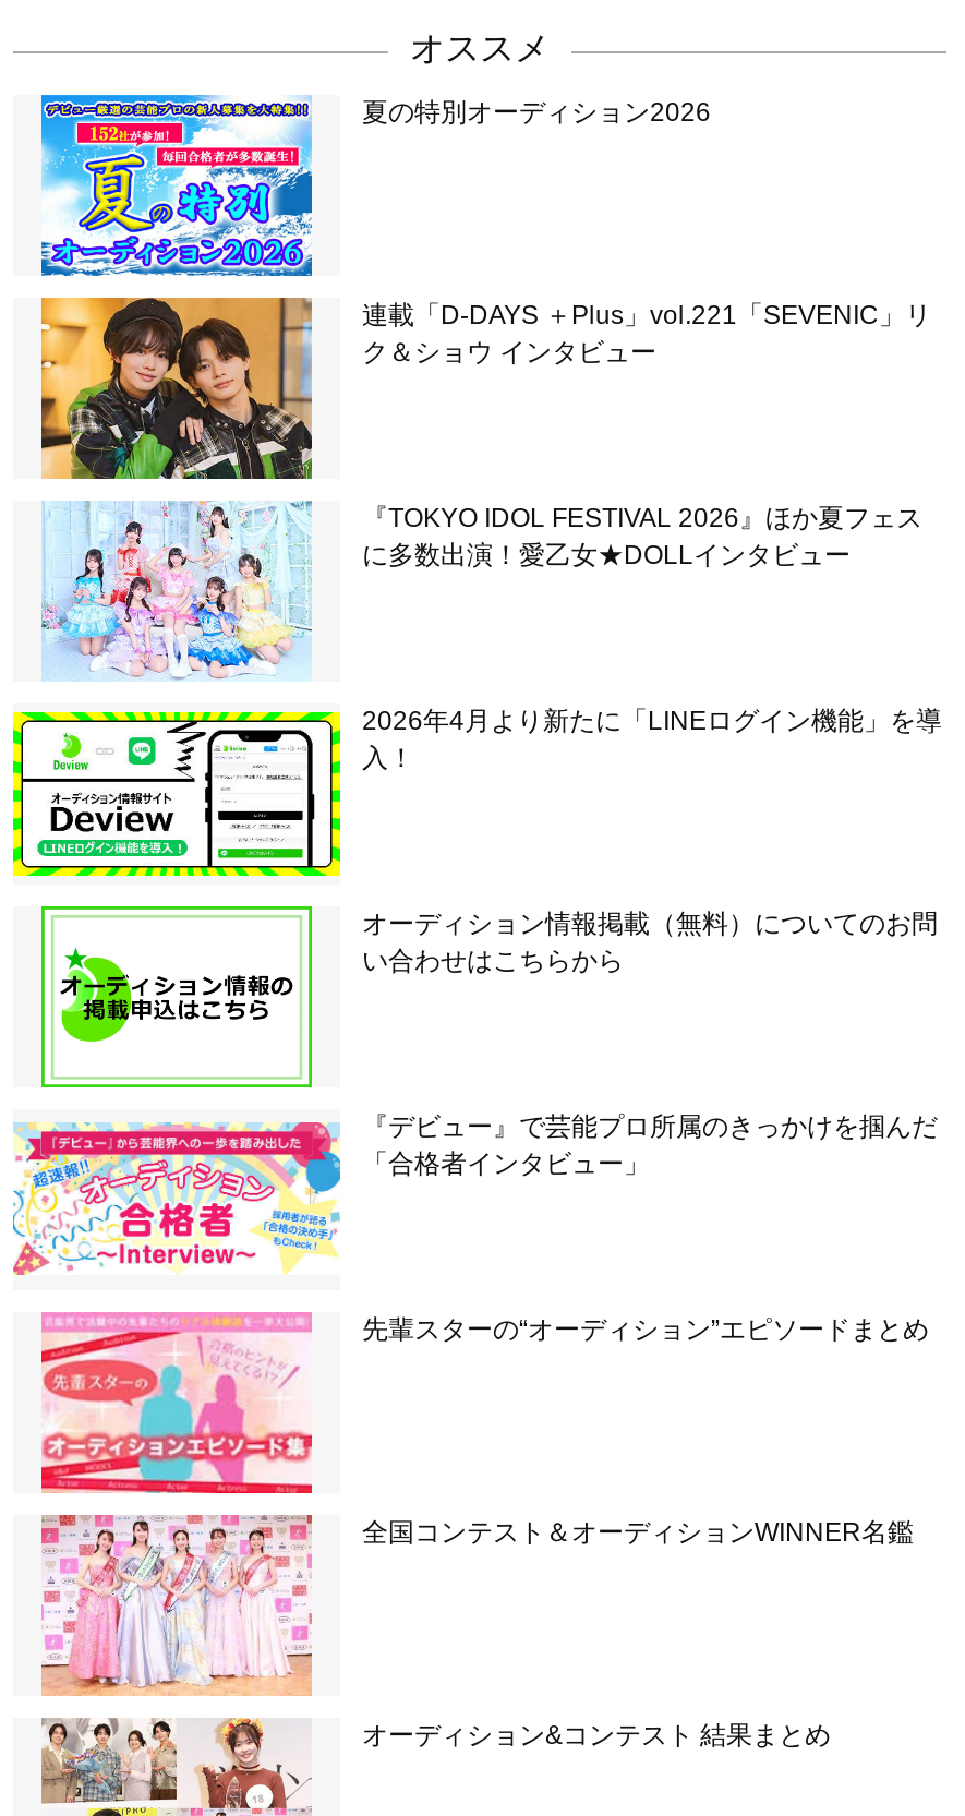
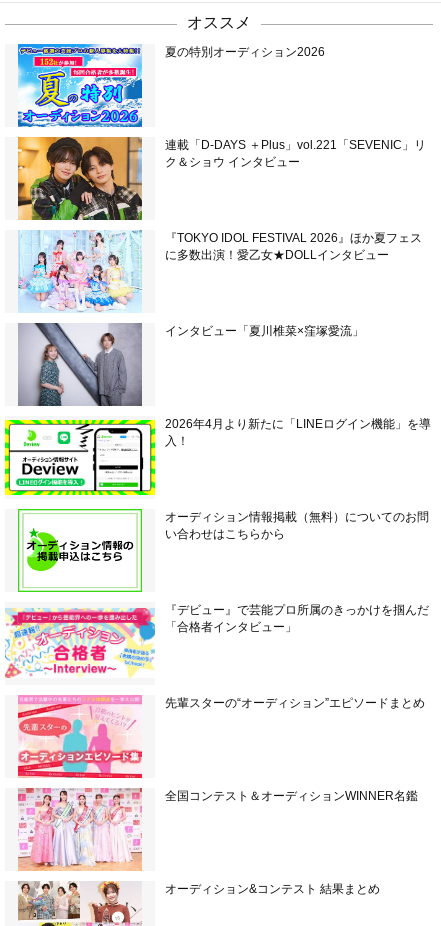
+ [image]
+ インタビュー「夏川椎菜×窪塚愛流」
